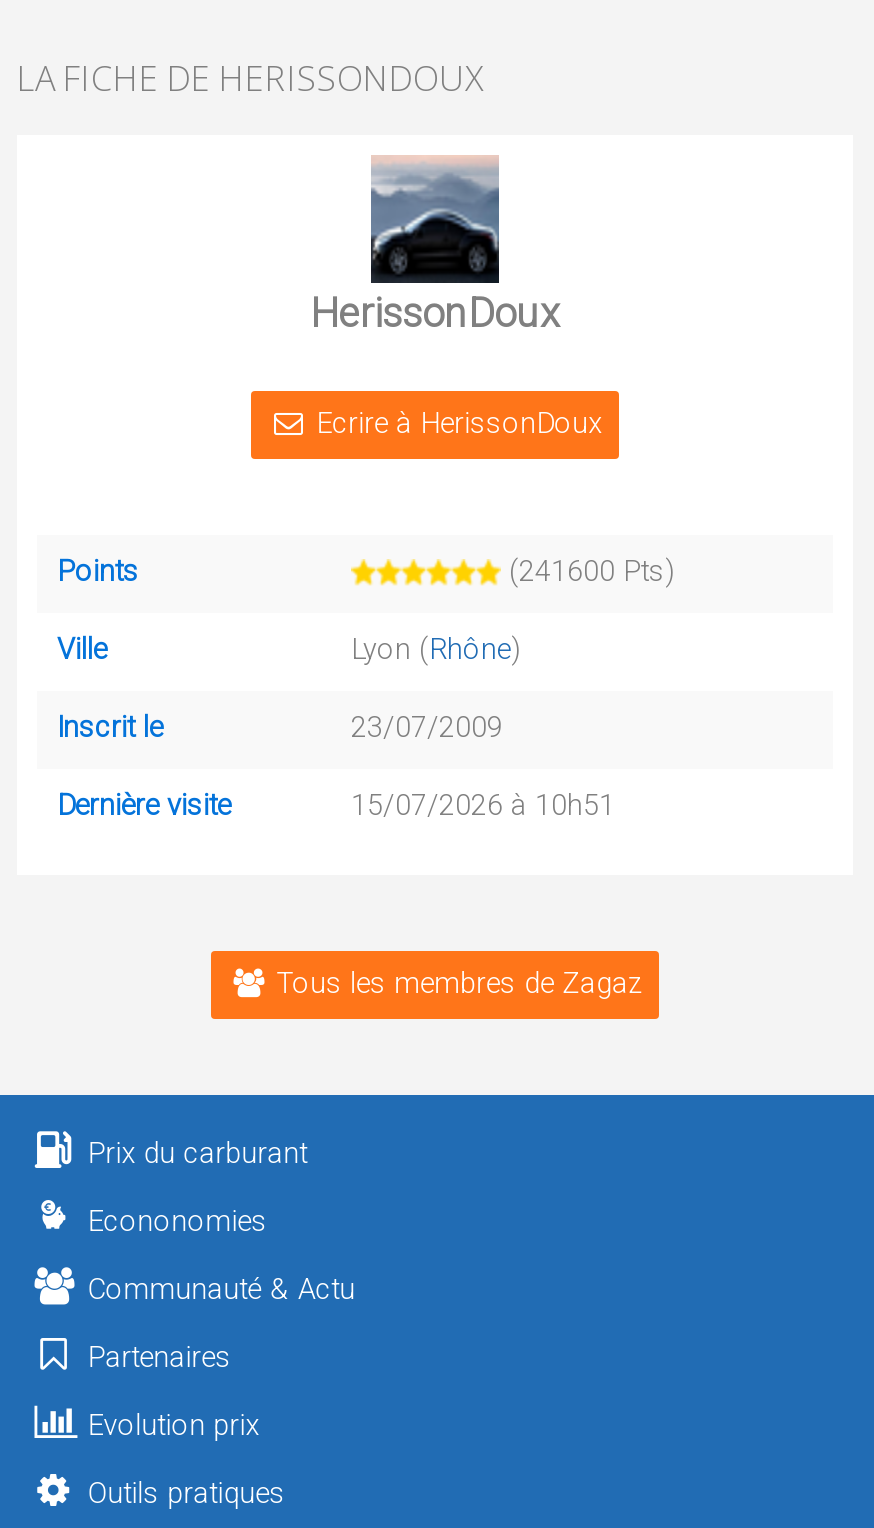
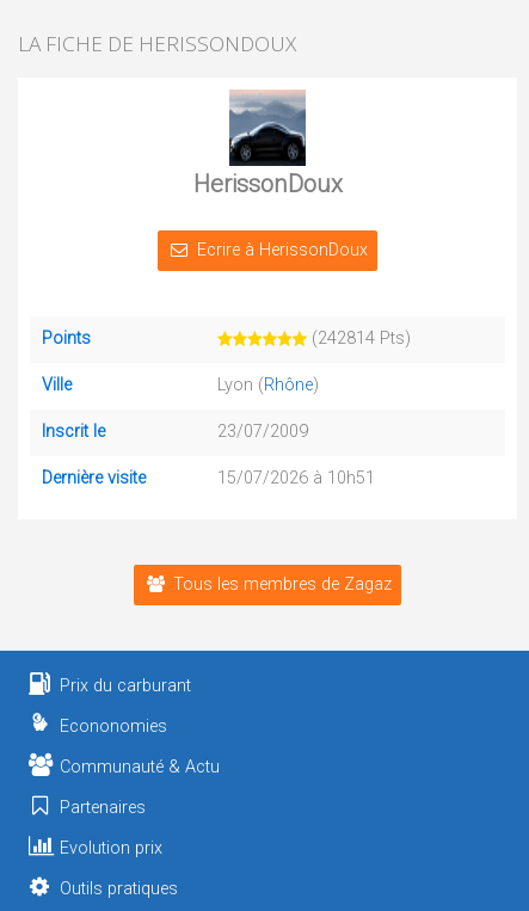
- (241600 Pts)
+ (242814 Pts)
